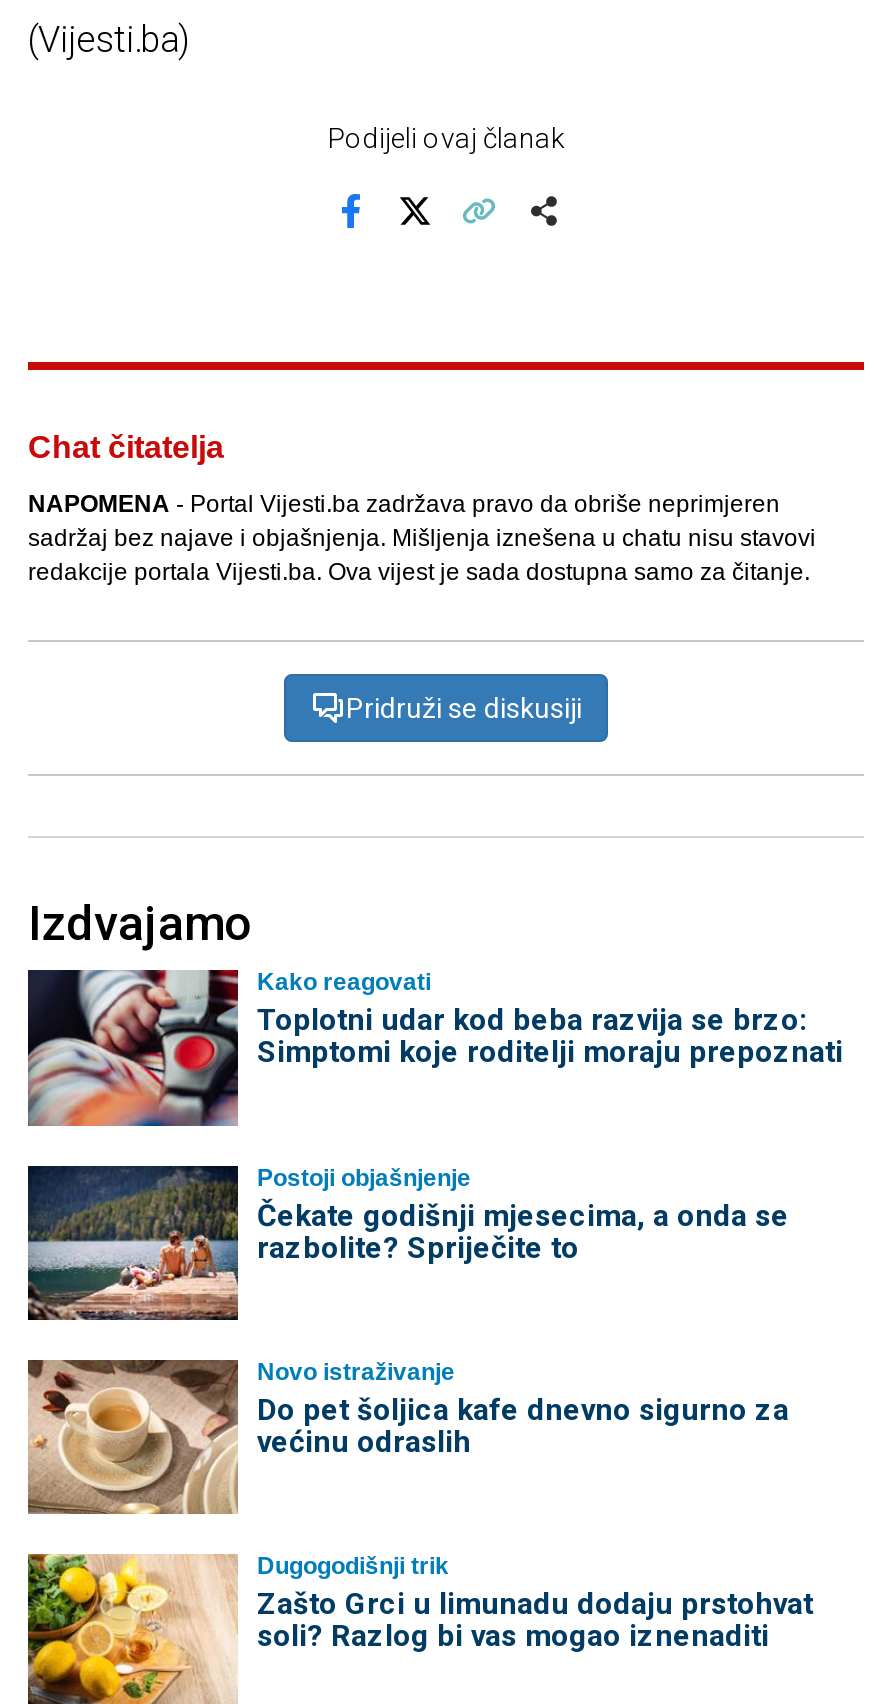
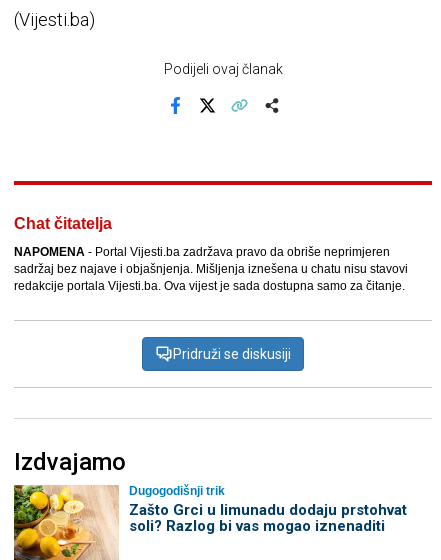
- [image]
- Kako reagovati
- Toplotni udar kod beba razvija se brzo:
- Simptomi koje roditelji moraju prepoznati

- [image]
- Postoji objašnjenje
- Čekate godišnji mjesecima, a onda se
- razbolite? Spriječite to

- [image]
- Novo istraživanje
- Do pet šoljica kafe dnevno sigurno za
- većinu odraslih
